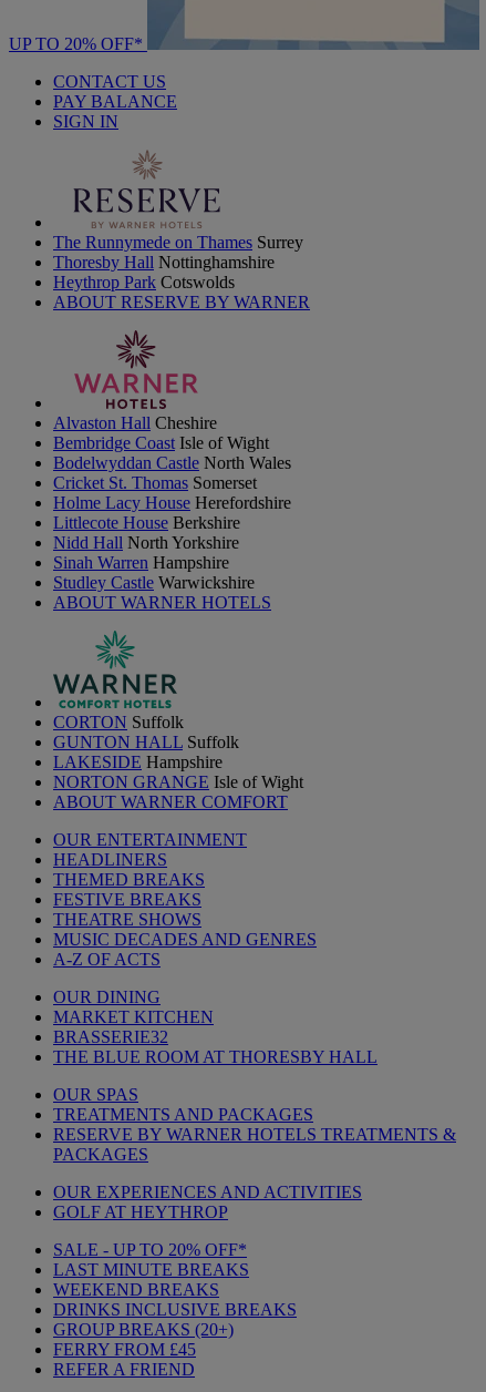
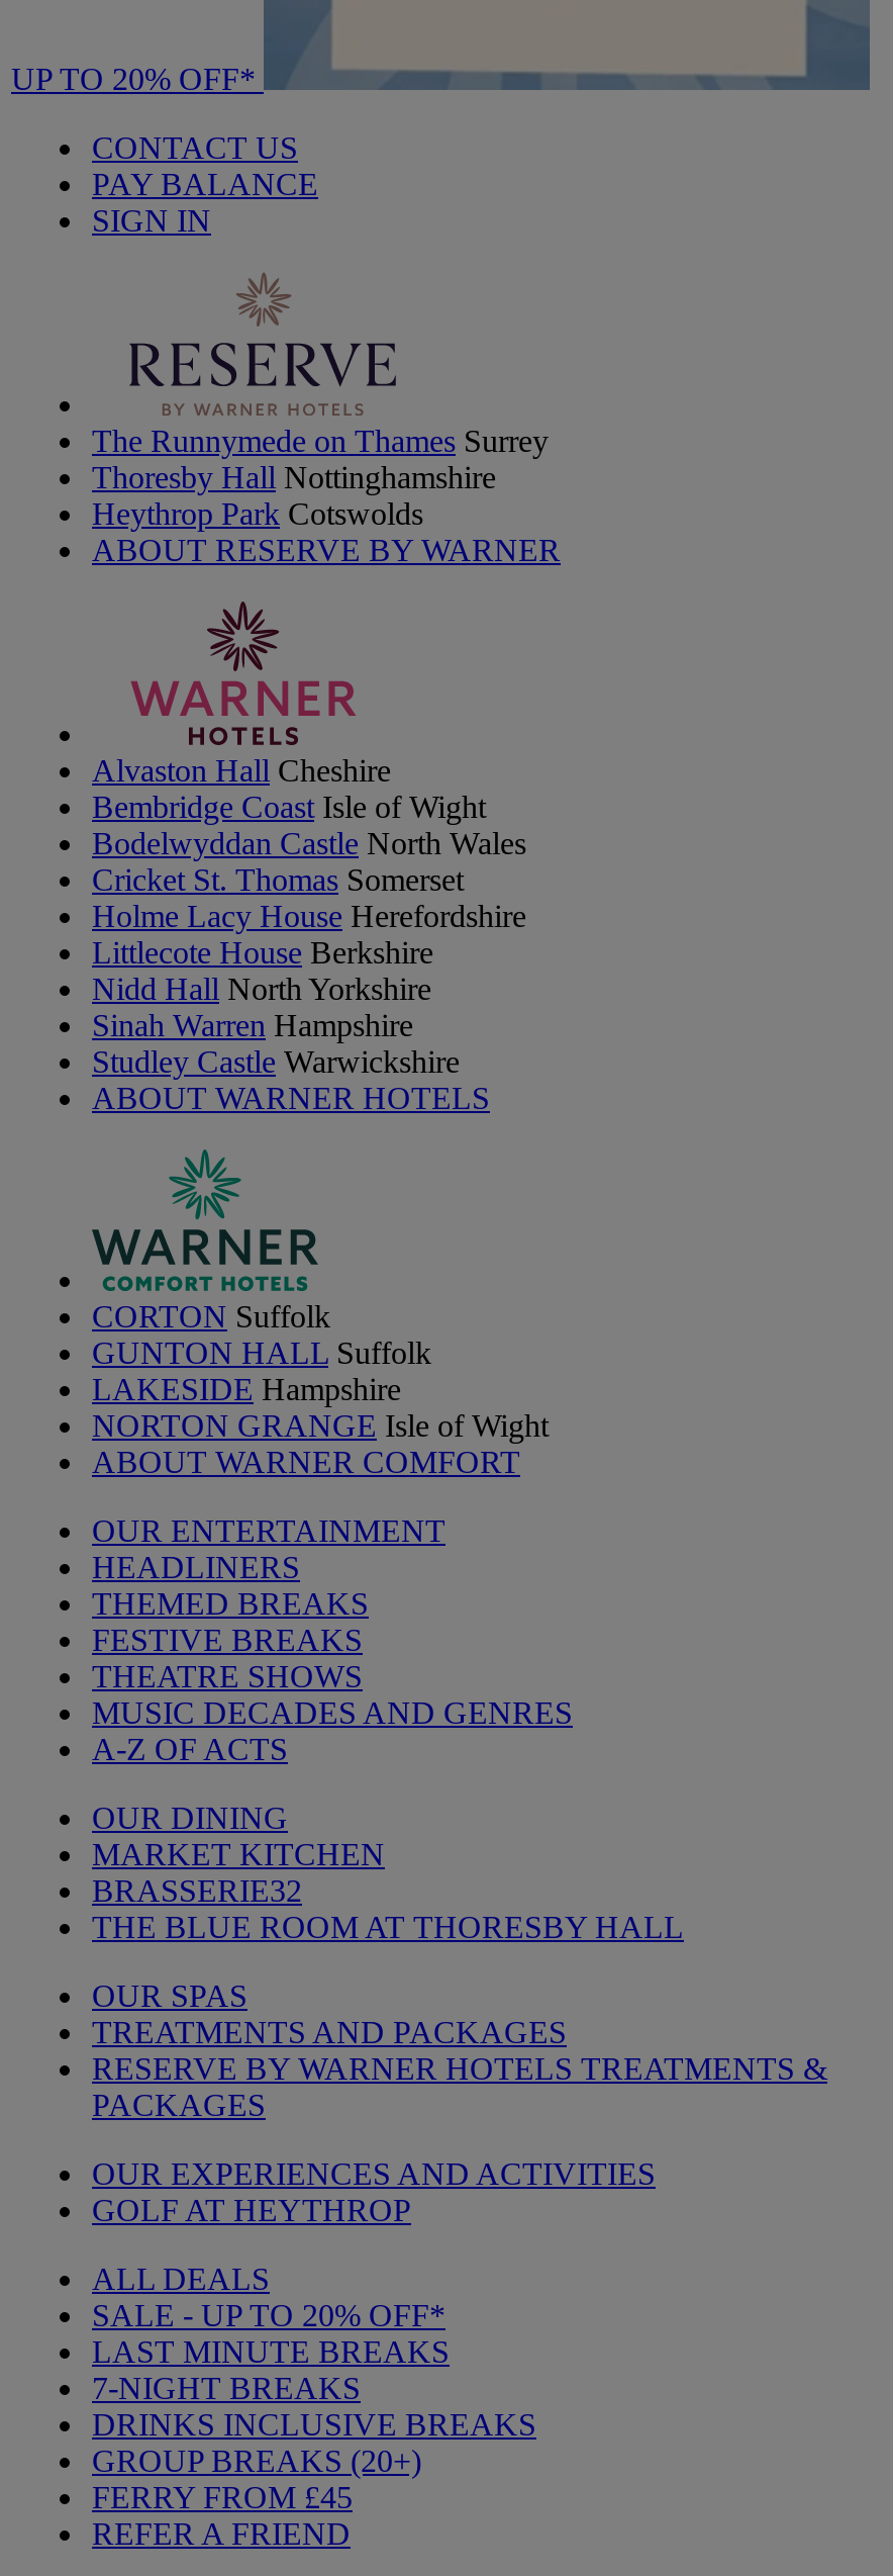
+ ALL DEALS

- WEEKEND BREAKS
+ 7-NIGHT BREAKS
